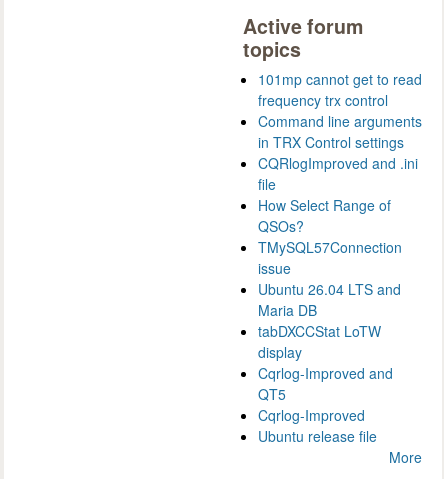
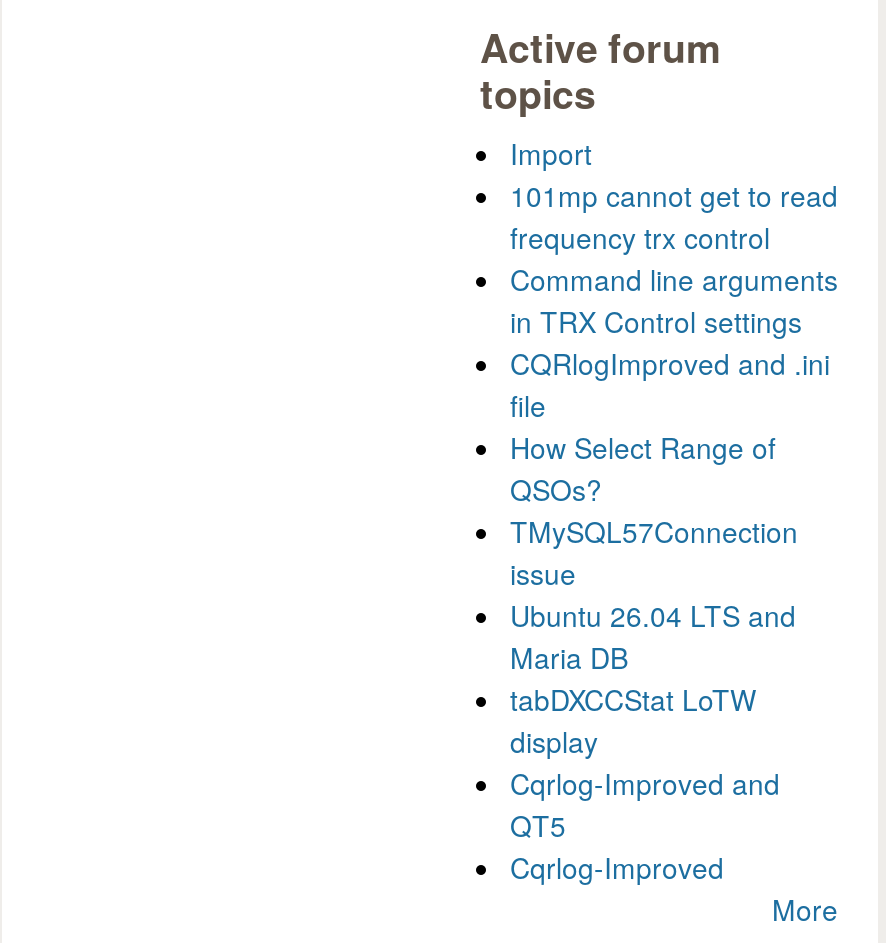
+ Import

moved down: 101mp cannot get to read | frequency trx control | Command line arguments | ... | QT5 | Cqrlog-Improved

- Ubuntu release file
